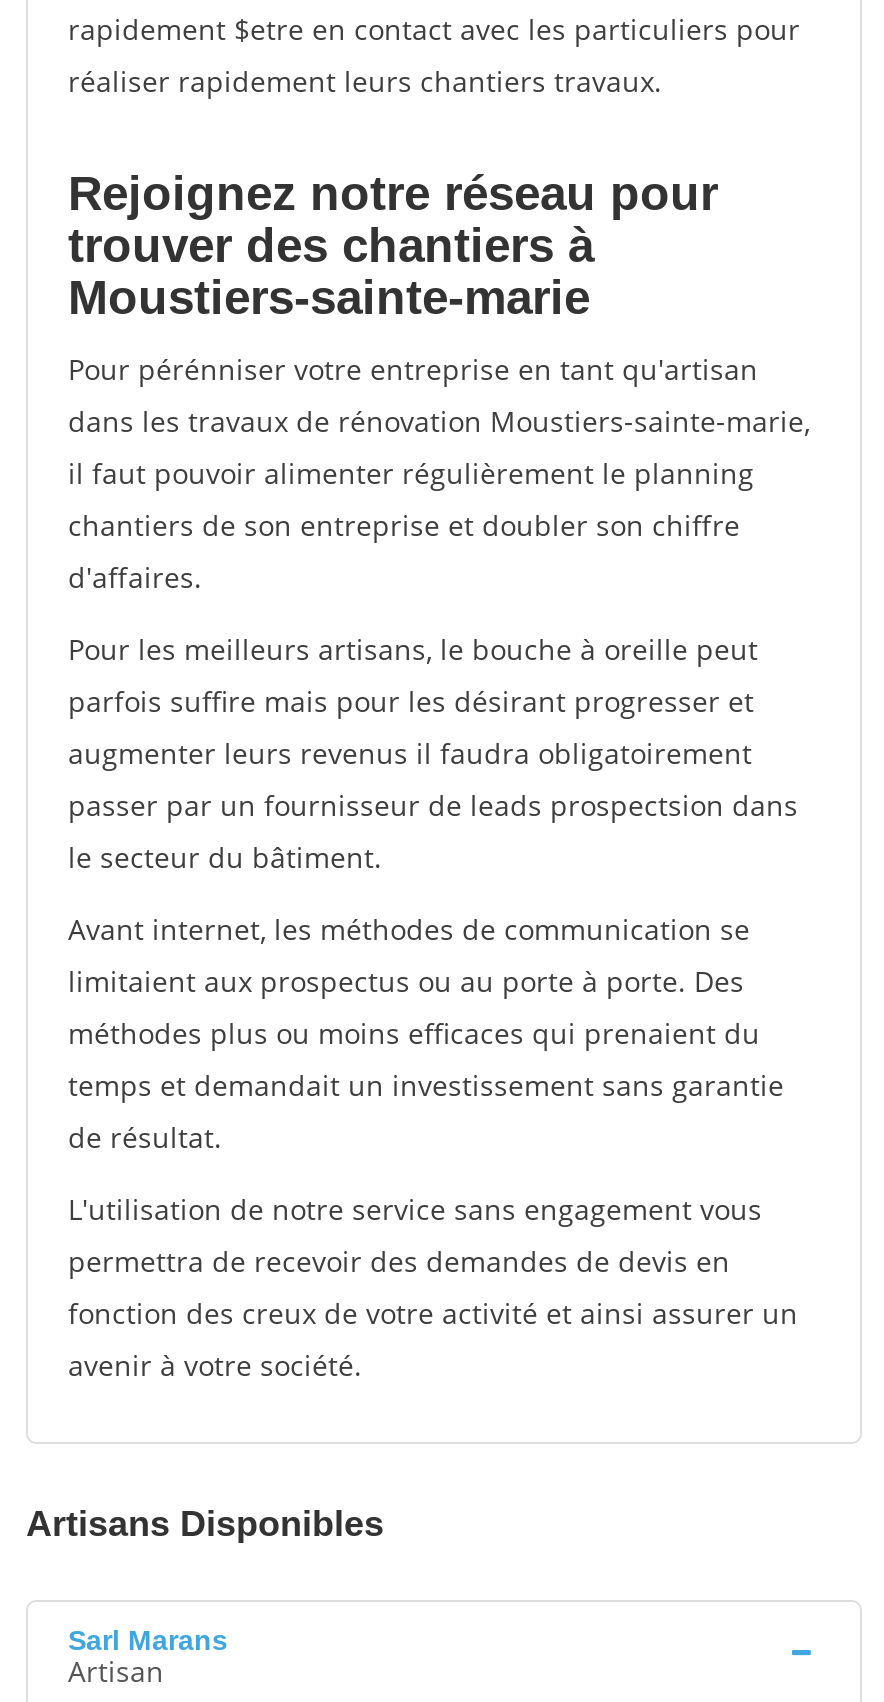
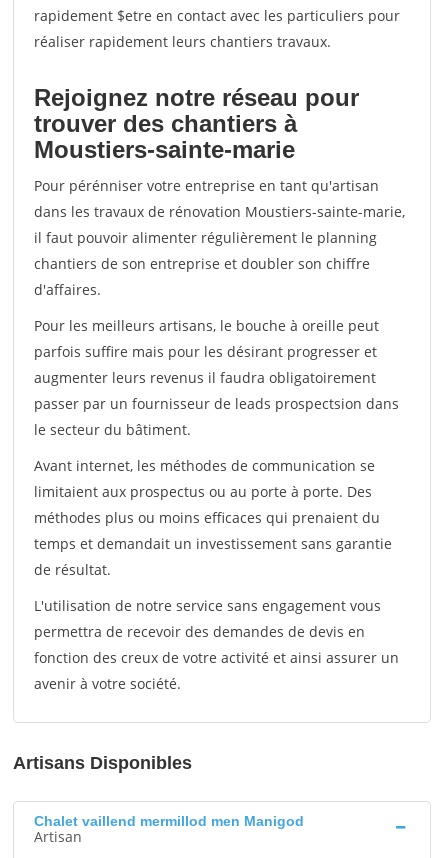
- Sarl Marans
+ Chalet vaillend mermillod men Manigod
